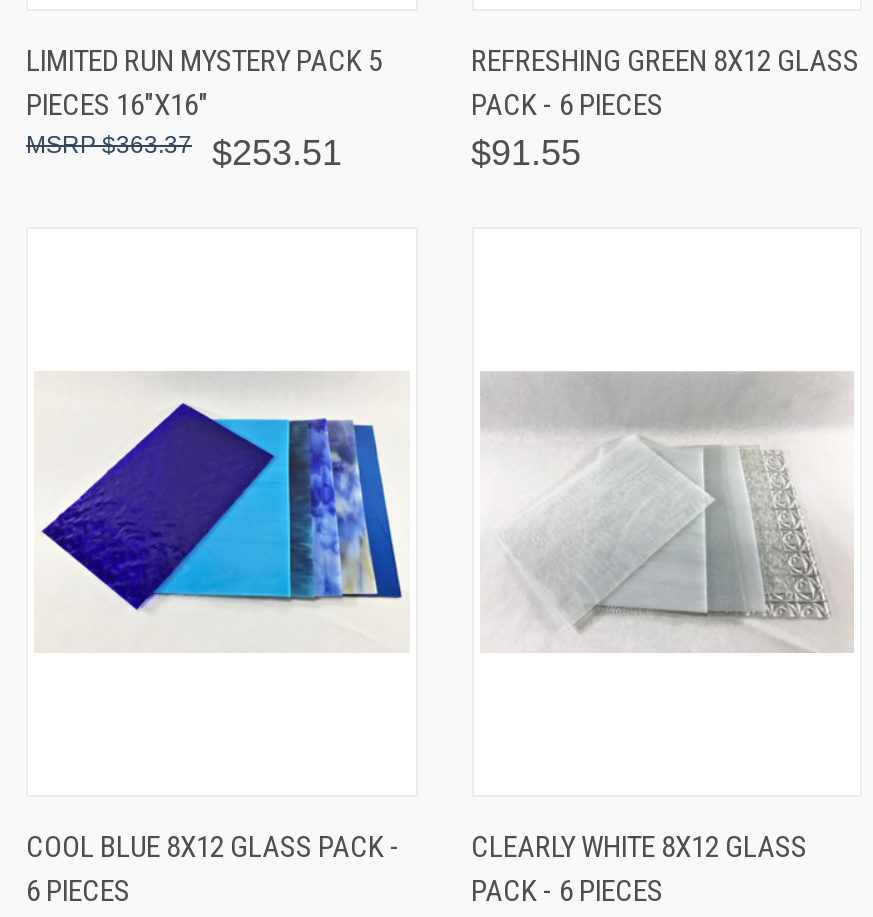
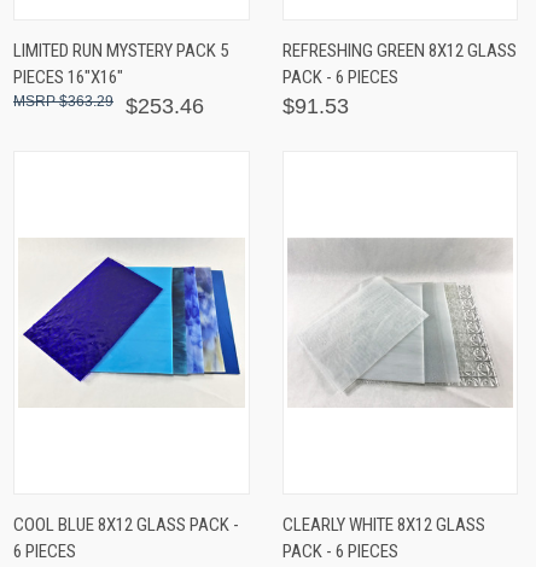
- $363.37
+ $363.29

- $253.51
+ $253.46

- $91.55
+ $91.53
